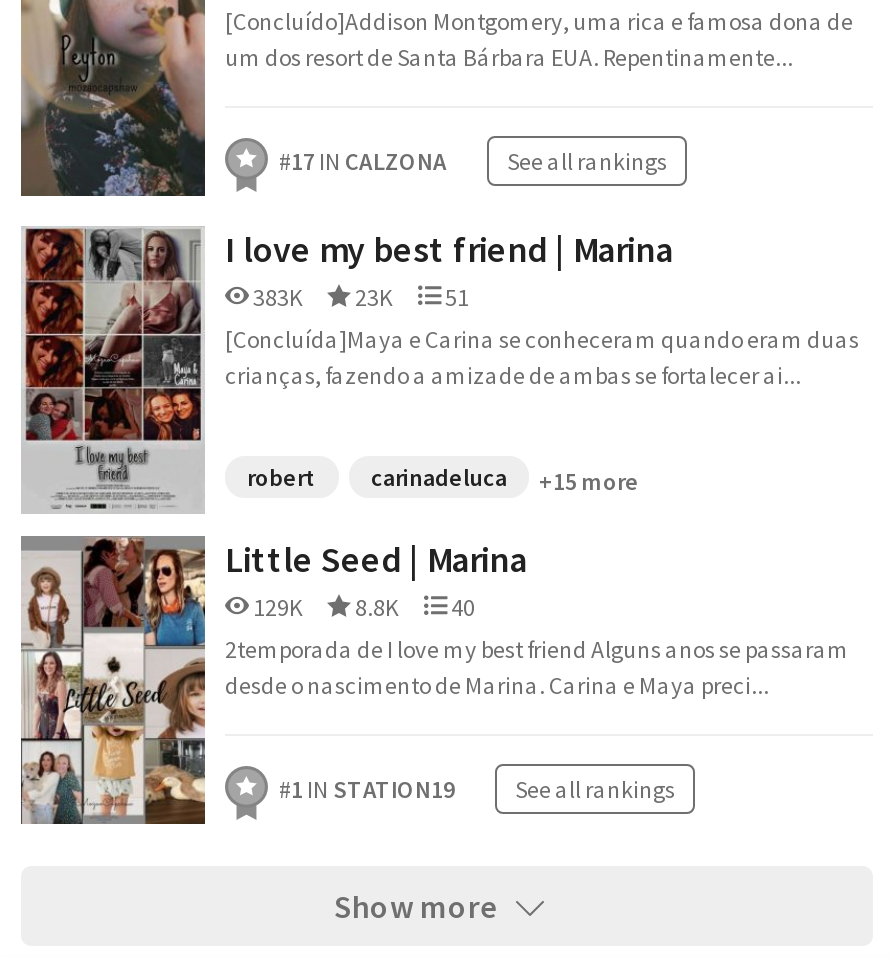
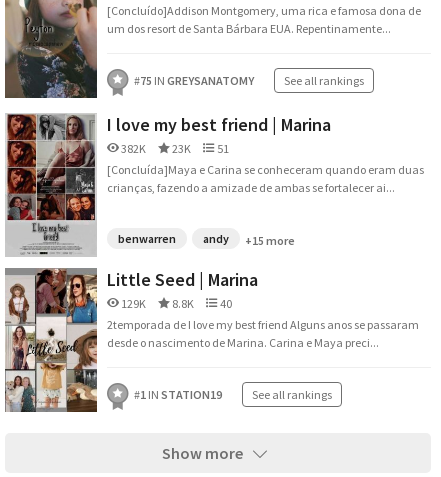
- #17 IN CALZONA
+ #75 IN GREYSANATOMY

- 383K 23K 51
+ 382K 23K 51

- robert
- carinadeluca
+ benwarren
+ andy
